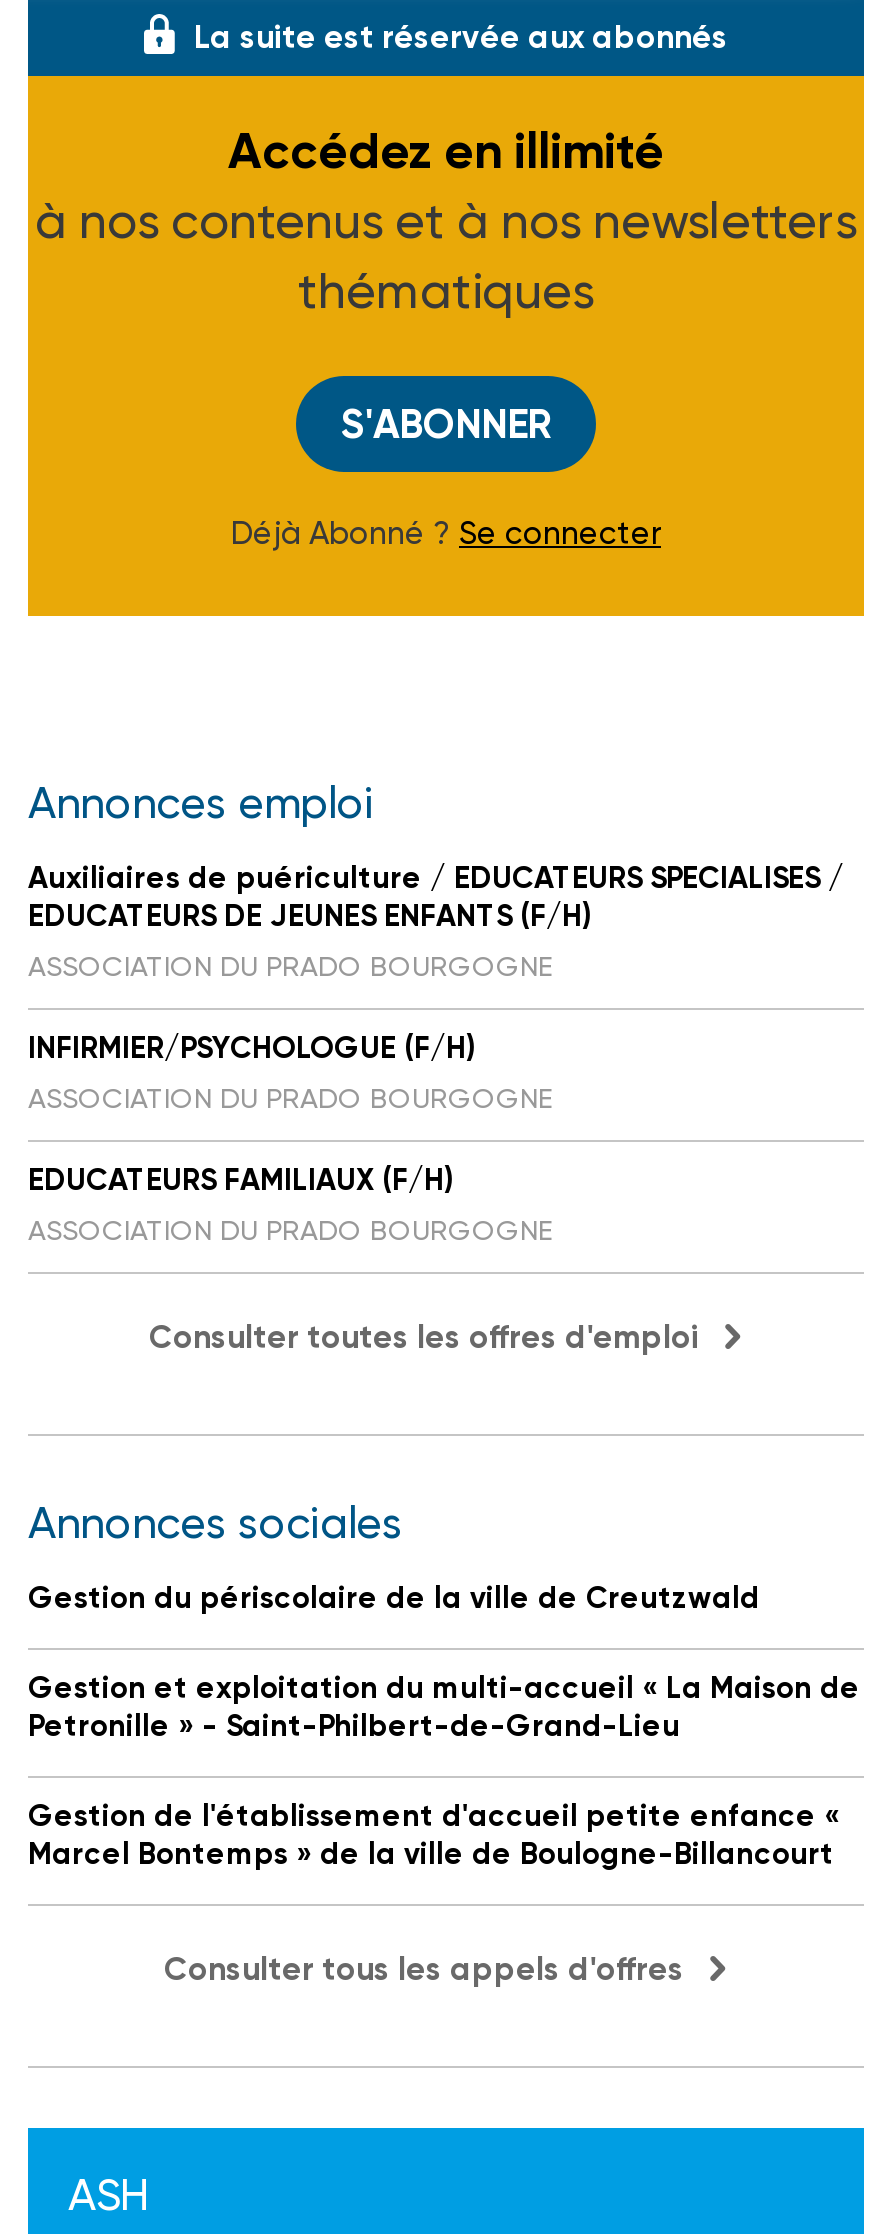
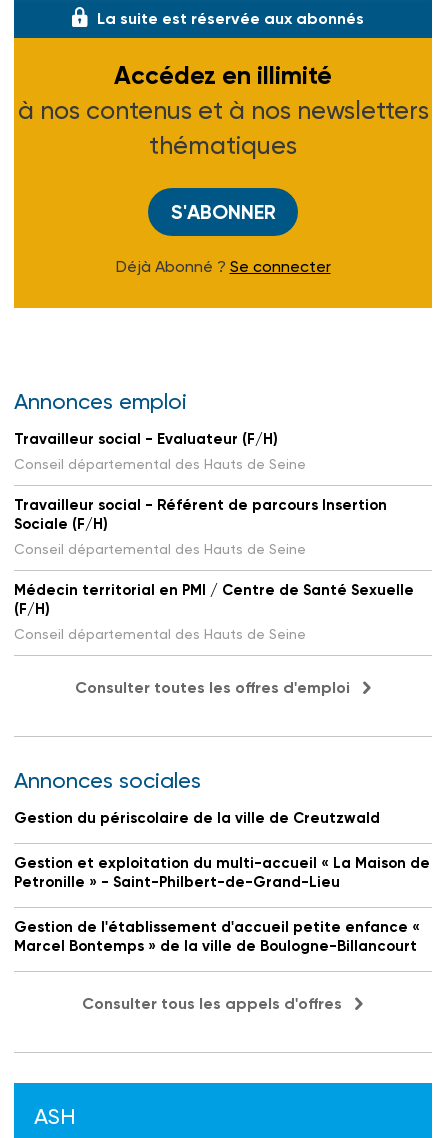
- Auxiliaires de puériculture / EDUCATEURS SPECIALISES /
- EDUCATEURS DE JEUNES ENFANTS (F/H)
- ASSOCIATION DU PRADO BOURGOGNE
+ Travailleur social - Evaluateur (F/H)
+ Conseil départemental des Hauts de Seine

- INFIRMIER/PSYCHOLOGUE (F/H)
- ASSOCIATION DU PRADO BOURGOGNE
+ Travailleur social - Référent de parcours Insertion
+ Sociale (F/H)
+ Conseil départemental des Hauts de Seine

- EDUCATEURS FAMILIAUX (F/H)
- ASSOCIATION DU PRADO BOURGOGNE
+ Médecin territorial en PMI / Centre de Santé Sexuelle
+ (F/H)
+ Conseil départemental des Hauts de Seine
